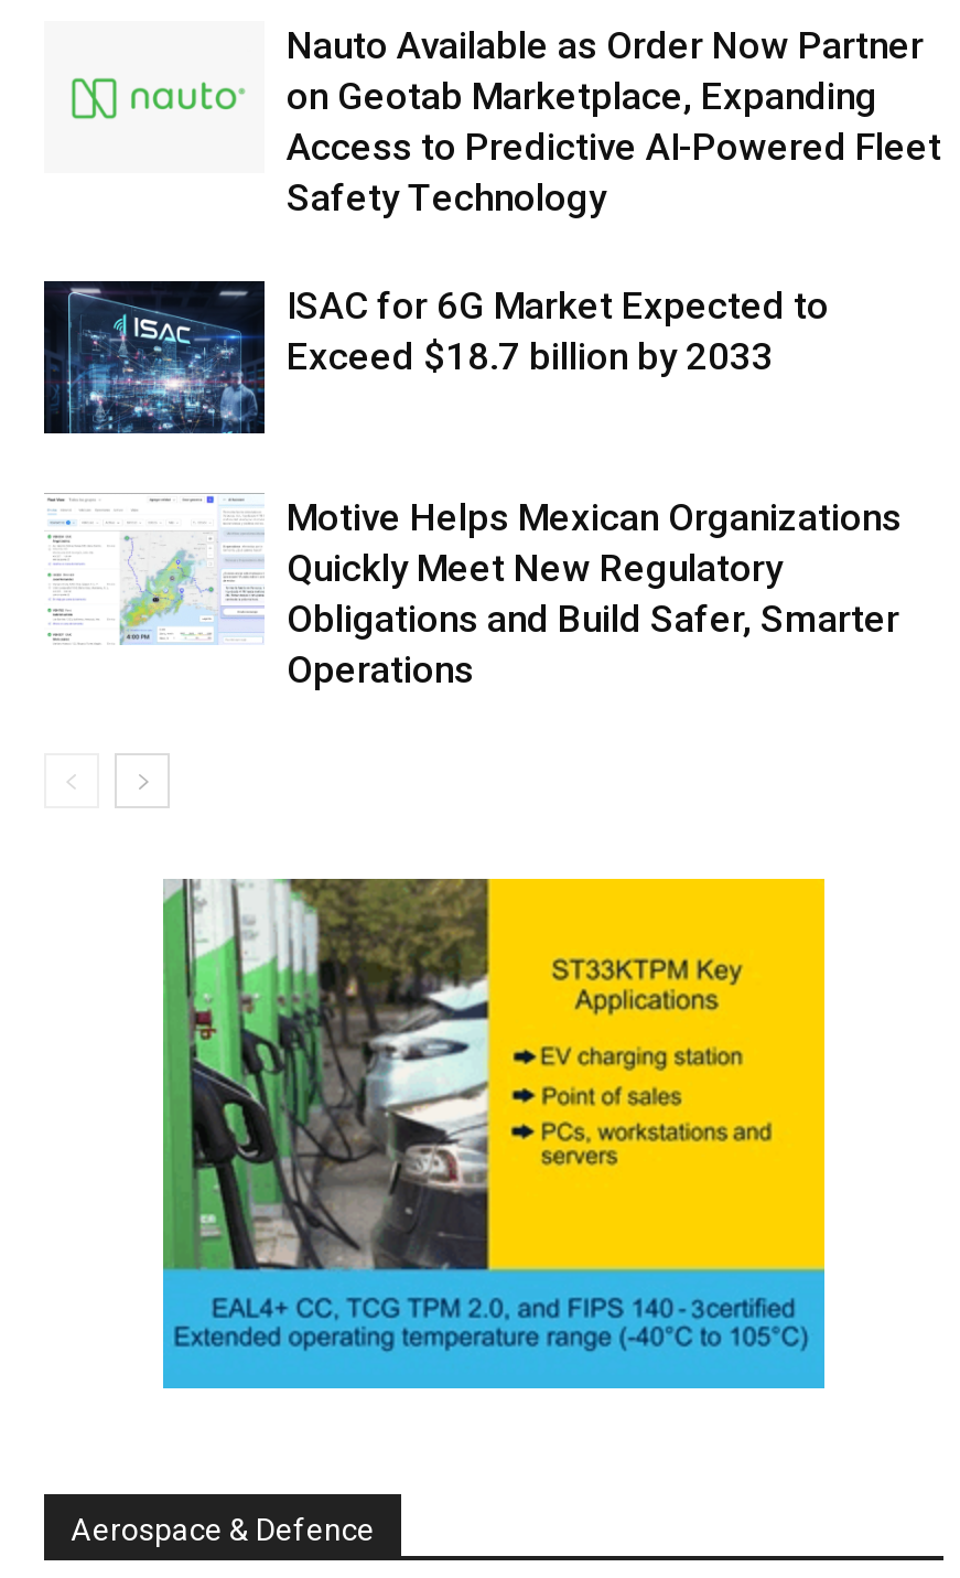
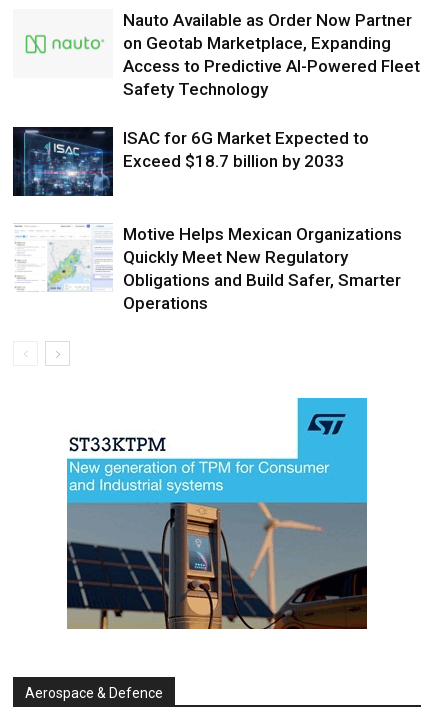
- [image]
+ [image]
